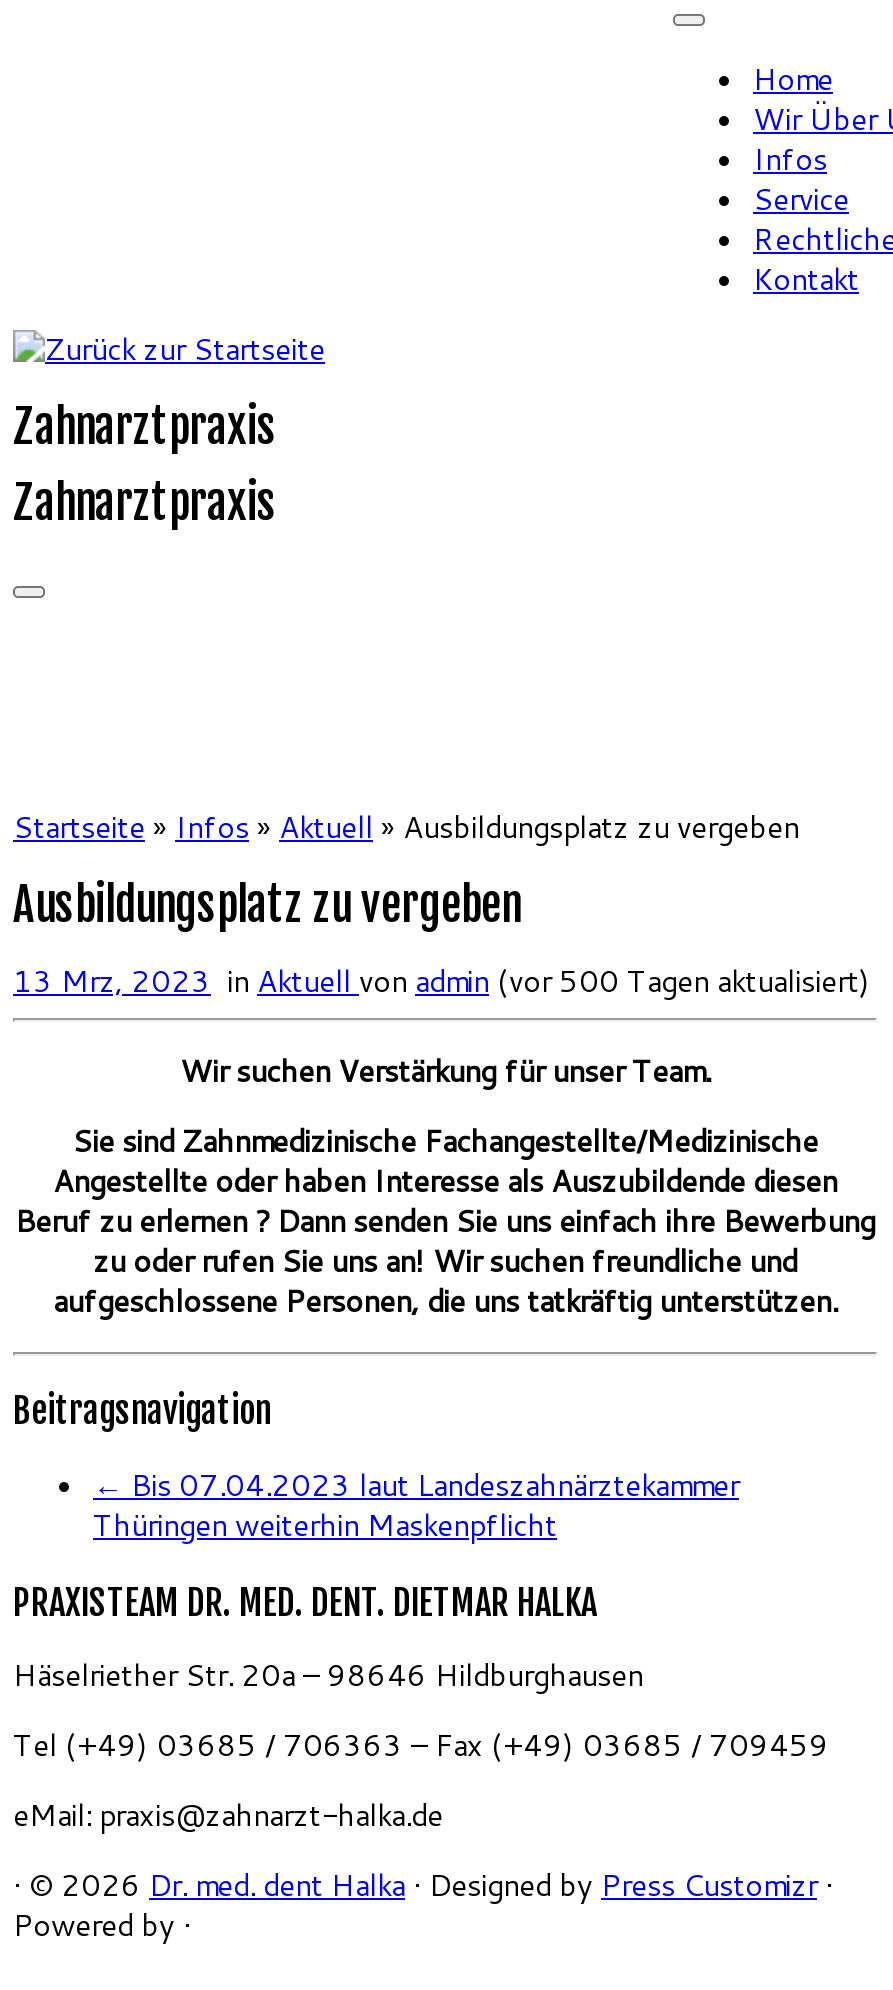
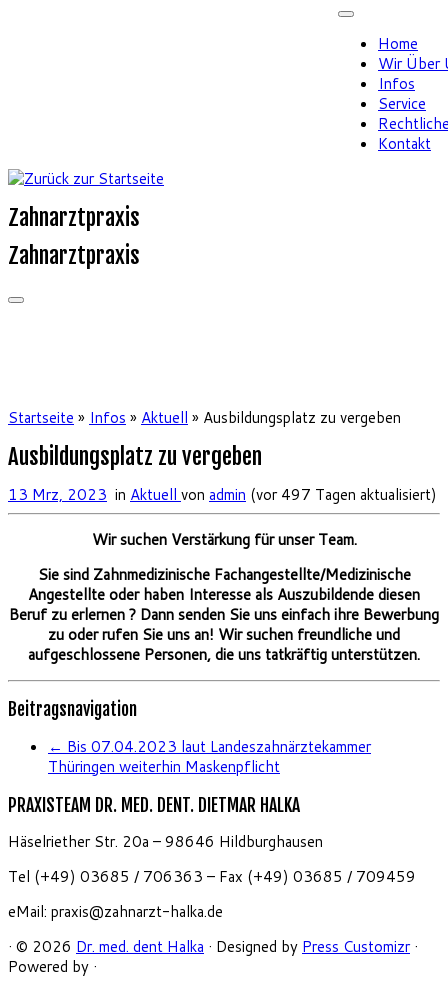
- 13 Mrz, 2023 in Aktuell von admin (vor 500 Tagen aktualisiert)
+ 13 Mrz, 2023 in Aktuell von admin (vor 497 Tagen aktualisiert)
